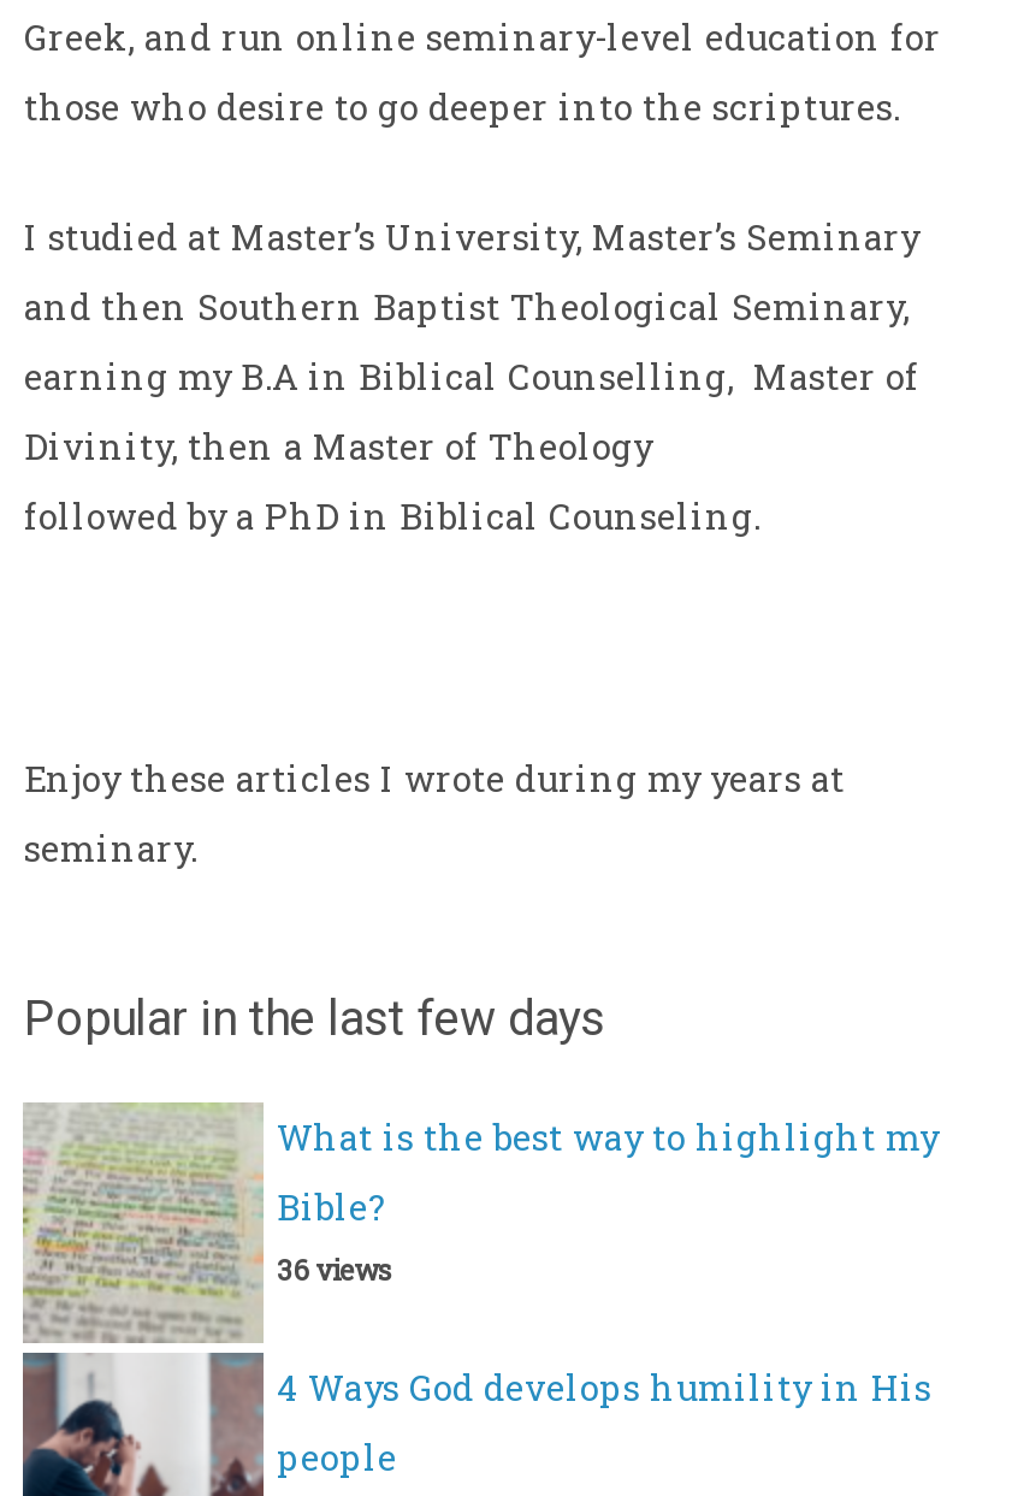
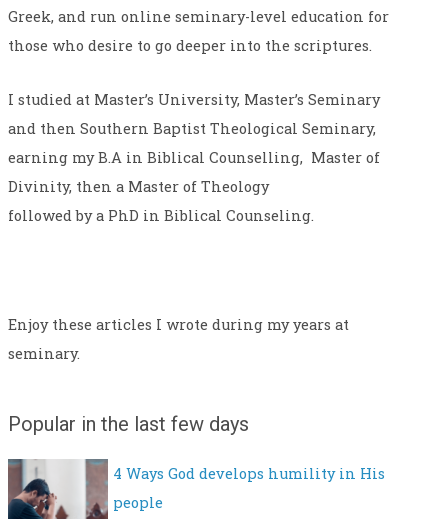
- [image]
- What is the best way to highlight my
- Bible?
- 36 views
